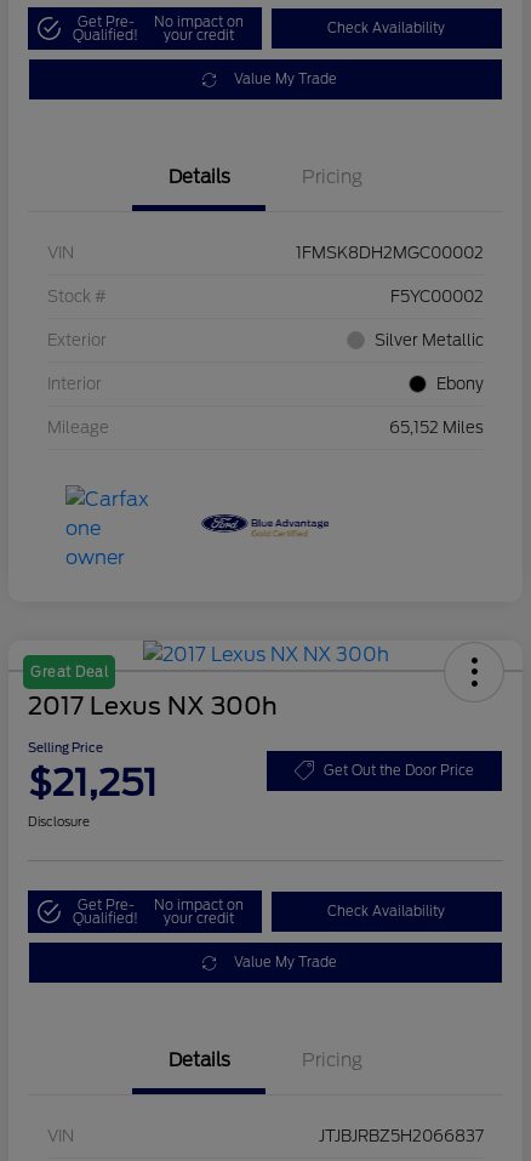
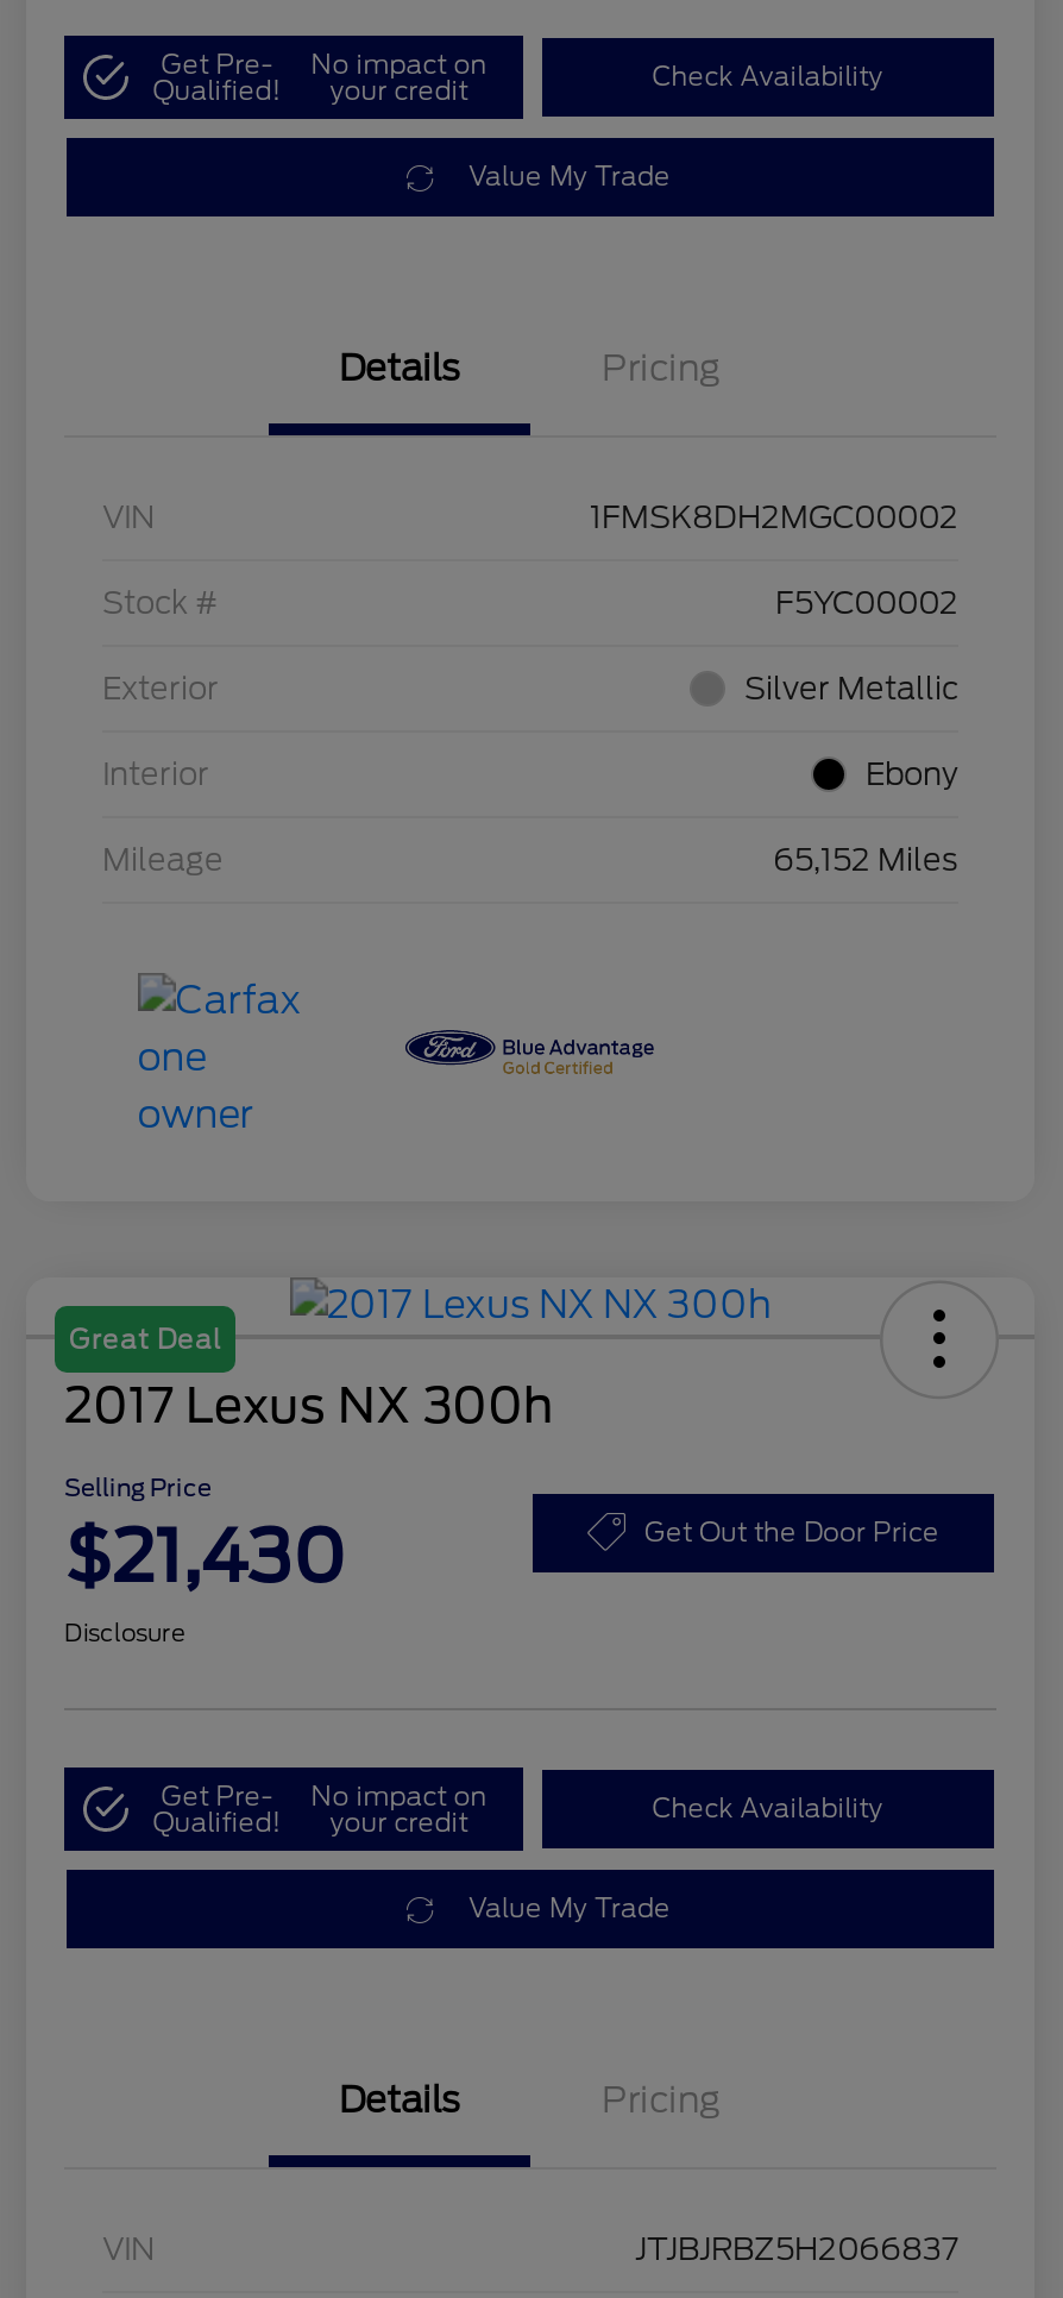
- $21,251
+ $21,430
